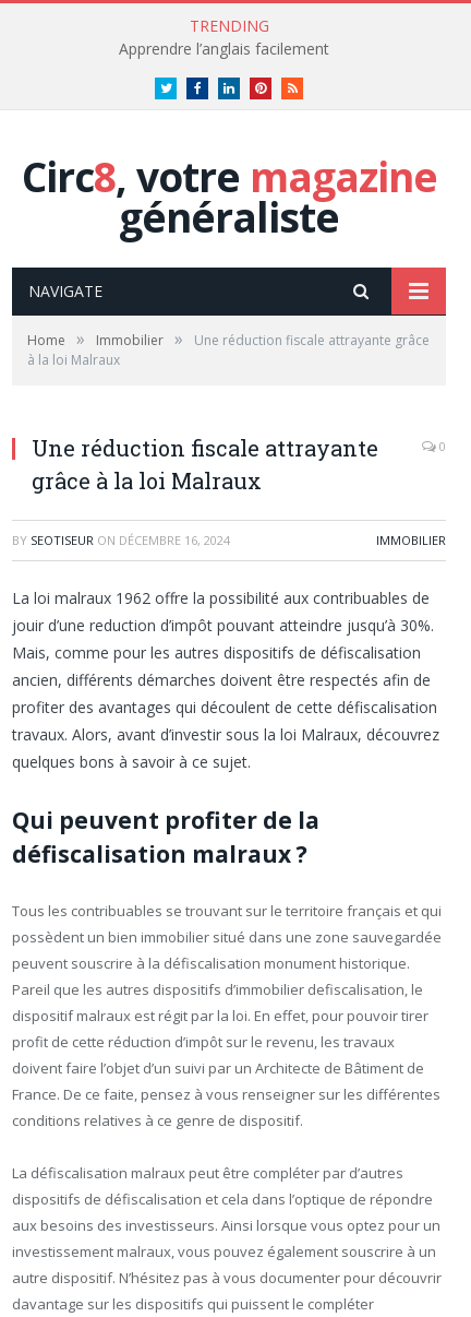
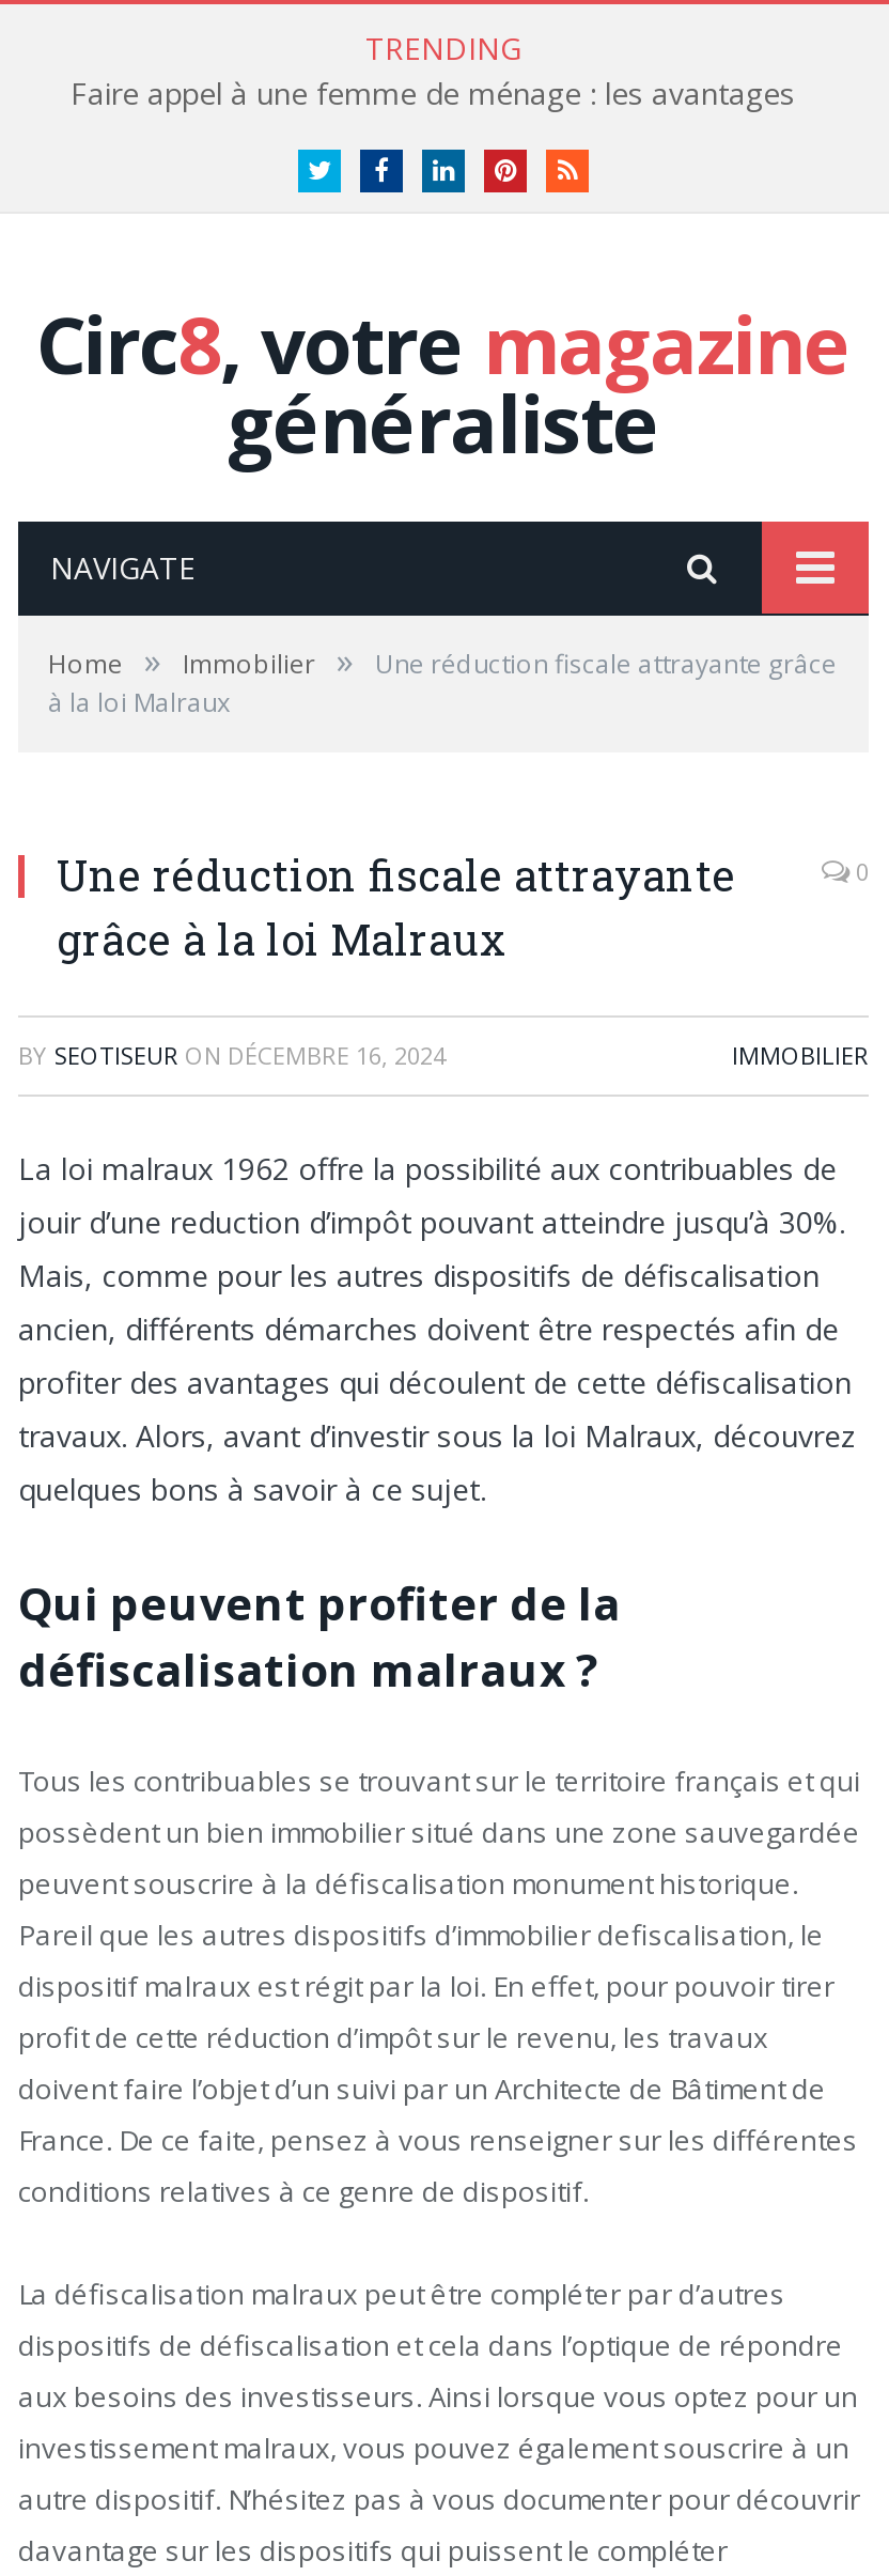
- Apprendre l’anglais facilement
+ Faire appel à une femme de ménage : les avantages
